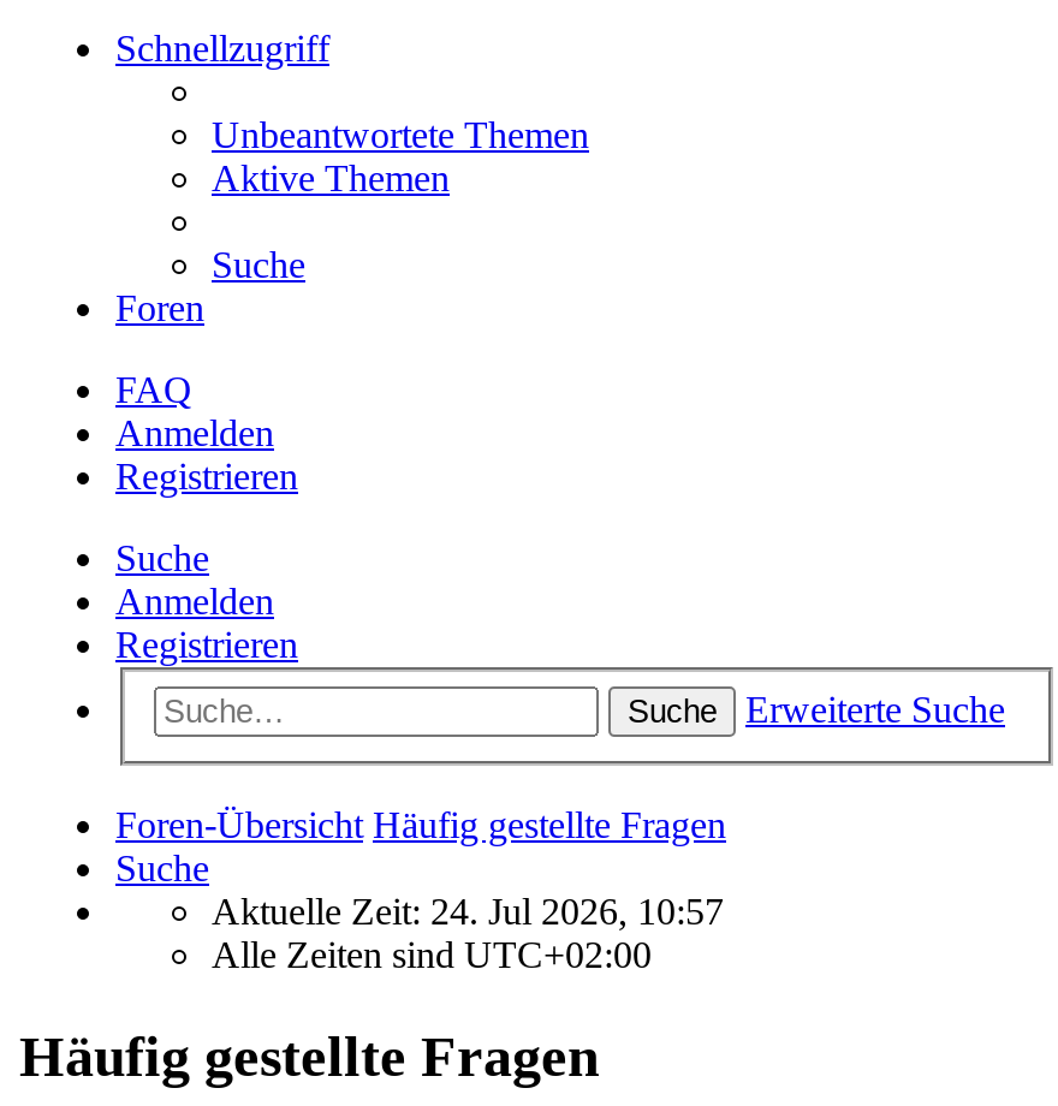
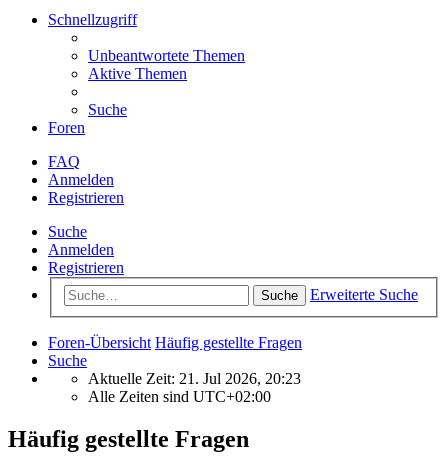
- Aktuelle Zeit: 24. Jul 2026, 10:57
+ Aktuelle Zeit: 21. Jul 2026, 20:23
